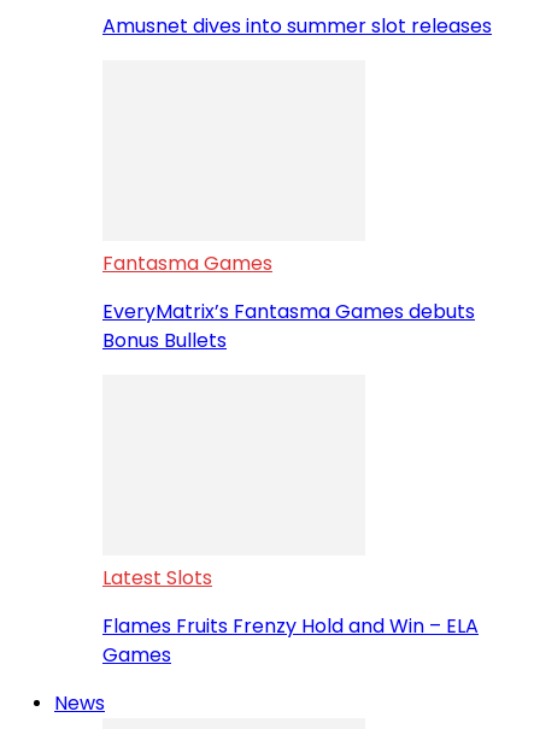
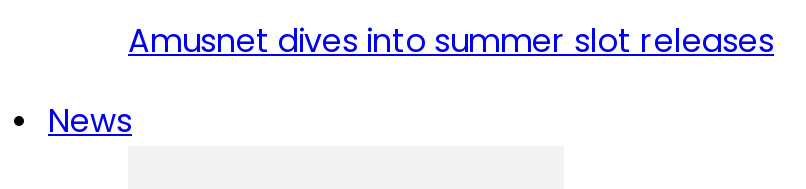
- Fantasma Games
- EveryMatrix’s Fantasma Games debuts
- Bonus Bullets

- Latest Slots
- Flames Fruits Frenzy Hold and Win – ELA
- Games
